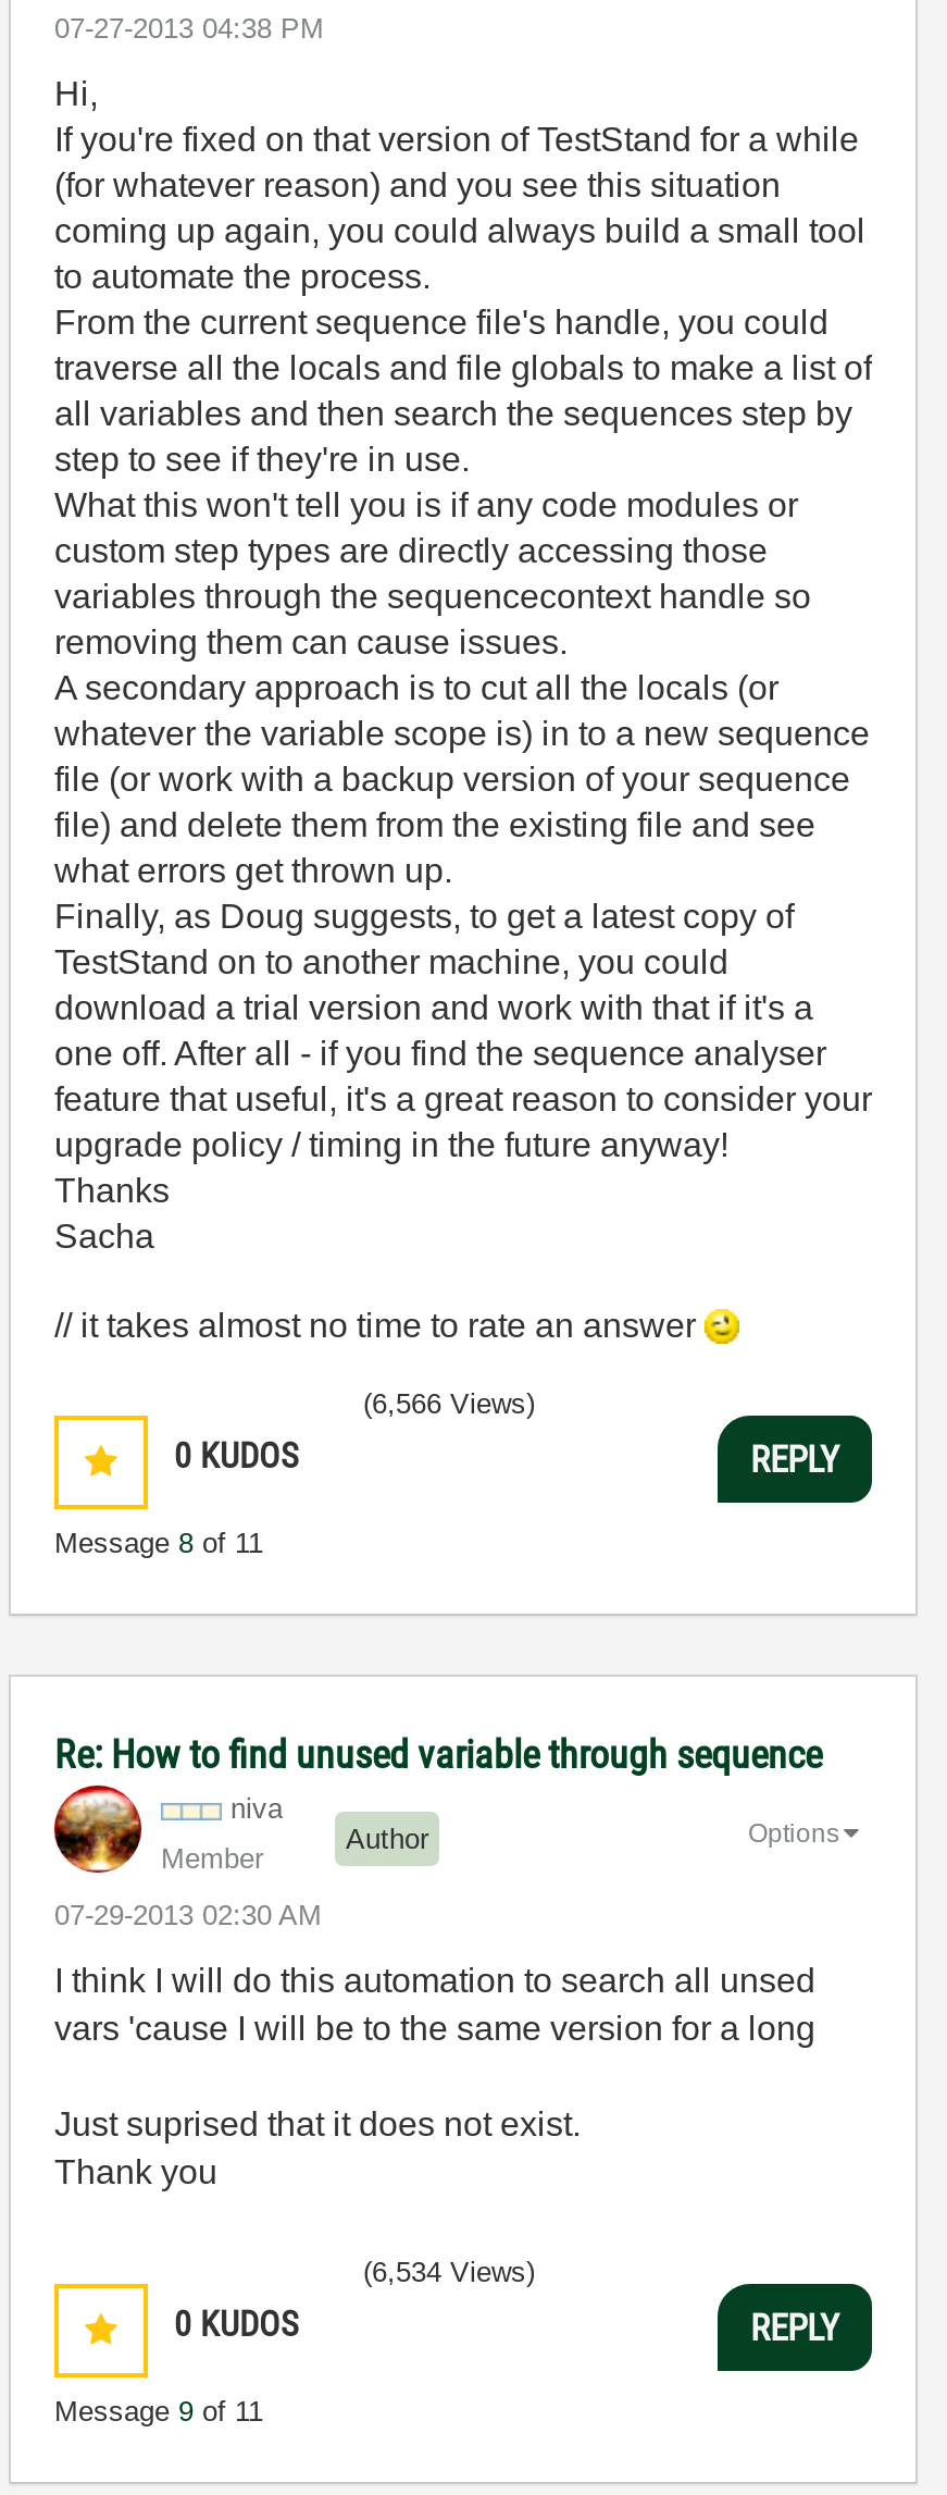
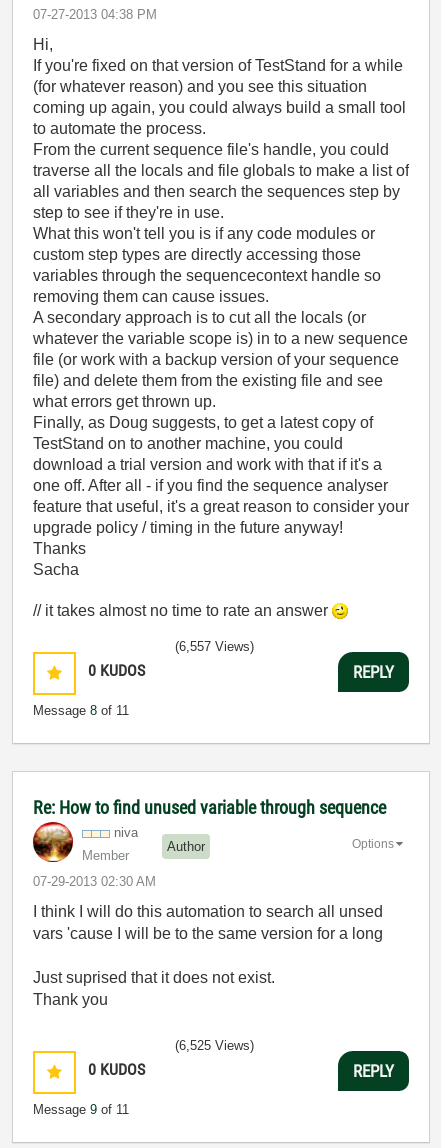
- (6,566 Views)
+ (6,557 Views)

- (6,534 Views)
+ (6,525 Views)
